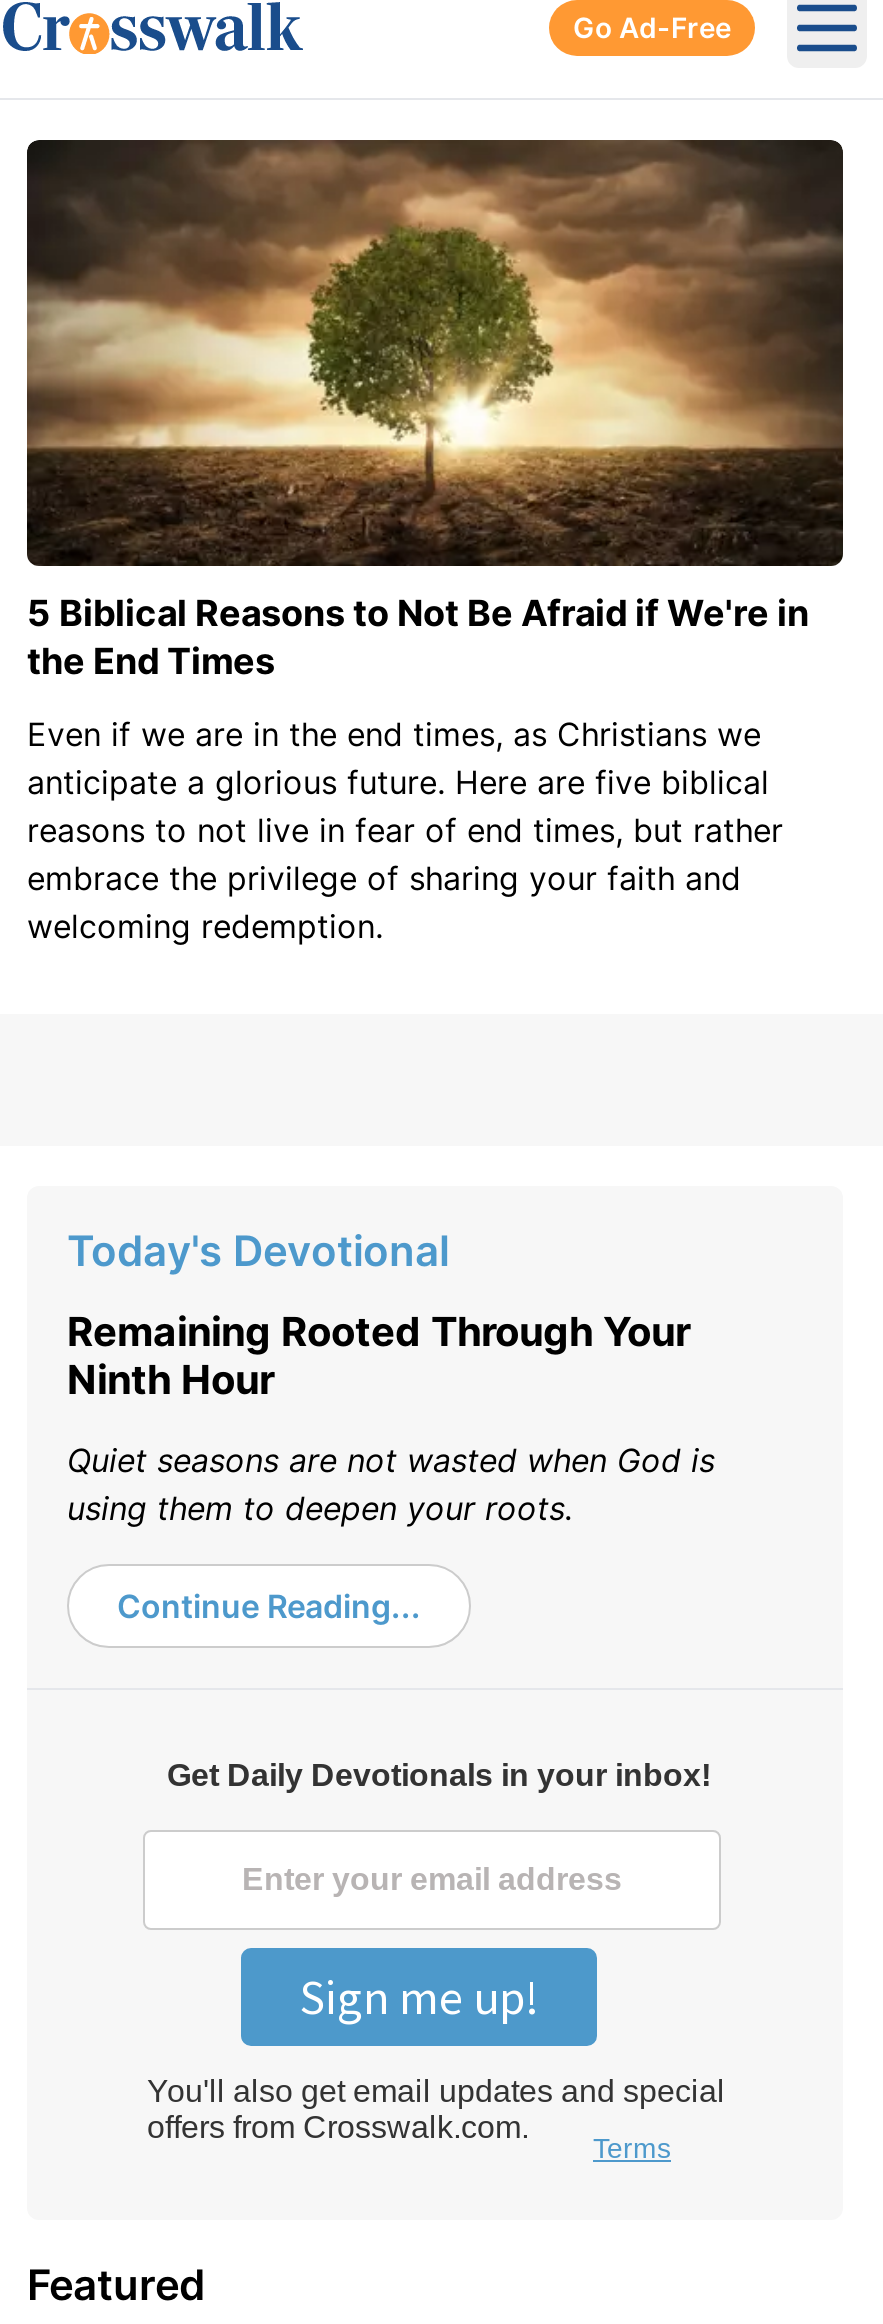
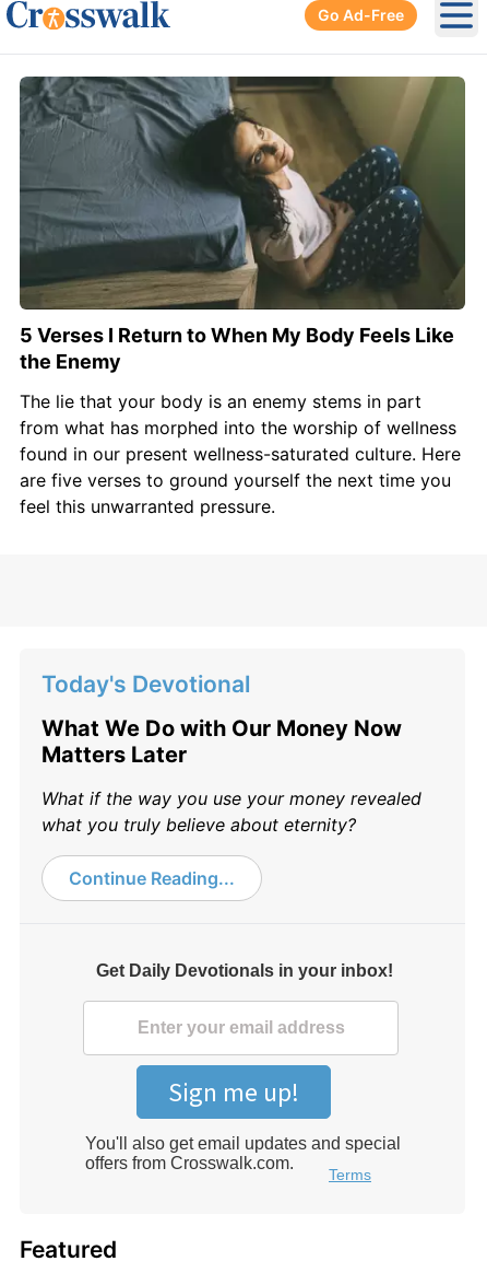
- [image]
- 5 Biblical Reasons to Not Be Afraid if We're in
- the End Times
+ [image]
+ 5 Verses I Return to When My Body Feels Like
+ the Enemy

- Even if we are in the end times, as Christians we
- anticipate a glorious future. Here are five biblical
- reasons to not live in fear of end times, but rather
- embrace the privilege of sharing your faith and
- welcoming redemption.
+ The lie that your body is an enemy stems in part
+ from what has morphed into the worship of wellness
+ found in our present wellness-saturated culture. Here
+ are five verses to ground yourself the next time you
+ feel this unwarranted pressure.

- Remaining Rooted Through Your
- Ninth Hour
+ What We Do with Our Money Now
+ Matters Later

- Quiet seasons are not wasted when God is
- using them to deepen your roots.
+ What if the way you use your money revealed
+ what you truly believe about eternity?
